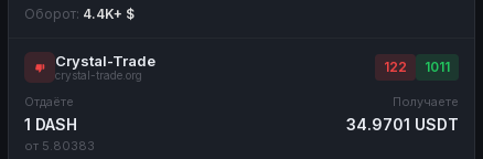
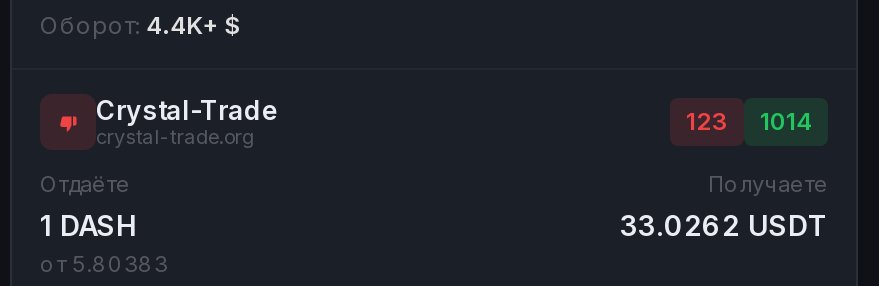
- 122
+ 123

- 1011
+ 1014

- 34.9701 USDT
+ 33.0262 USDT
